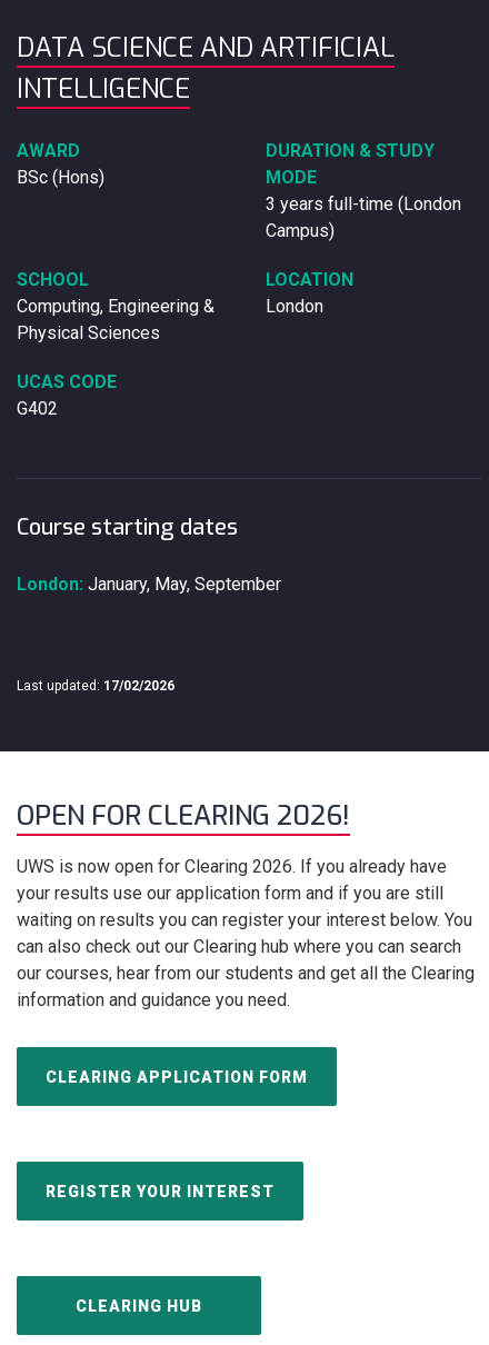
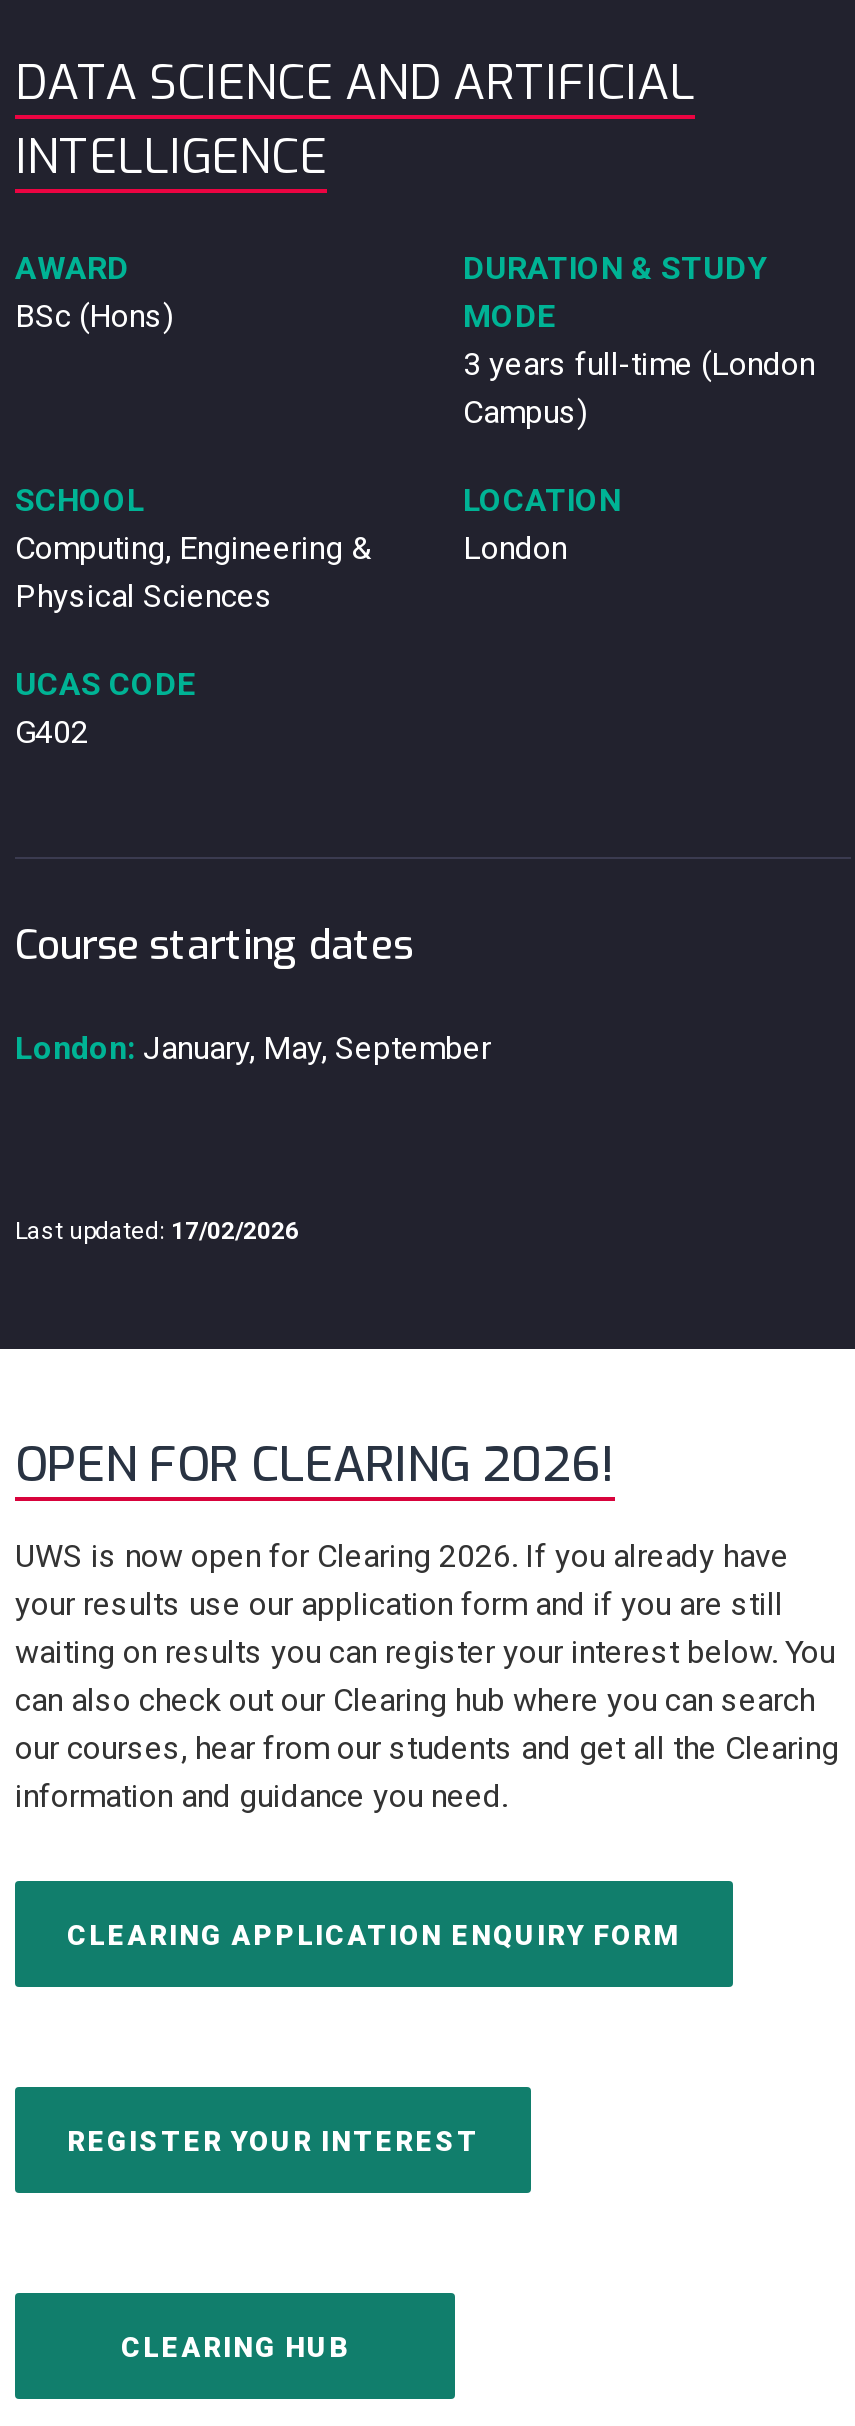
+ [image]

- CLEARING APPLICATION FORM
+ CLEARING APPLICATION ENQUIRY FORM
